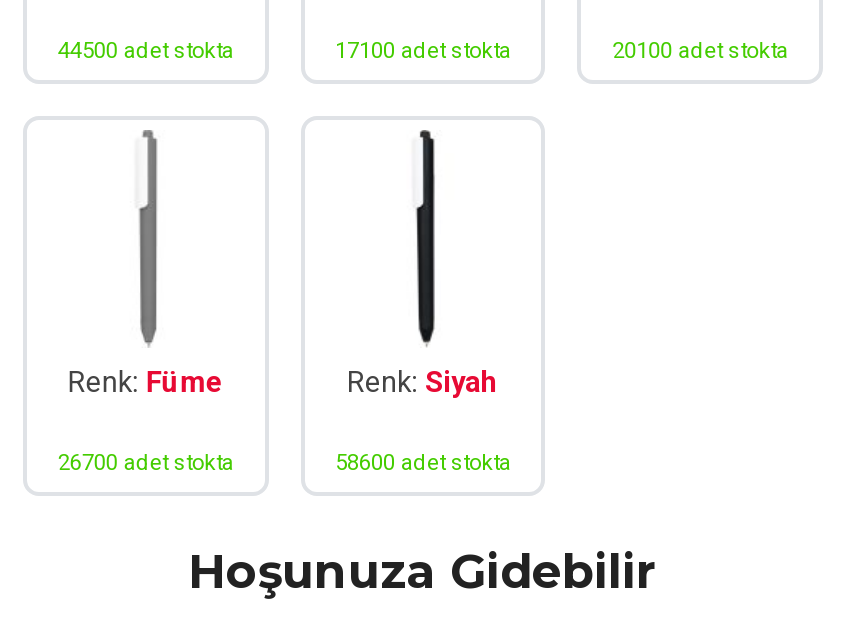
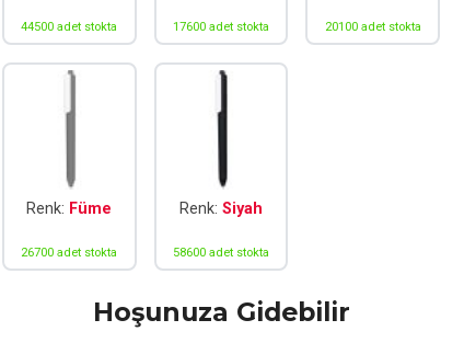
- 17100 adet stokta
+ 17600 adet stokta
